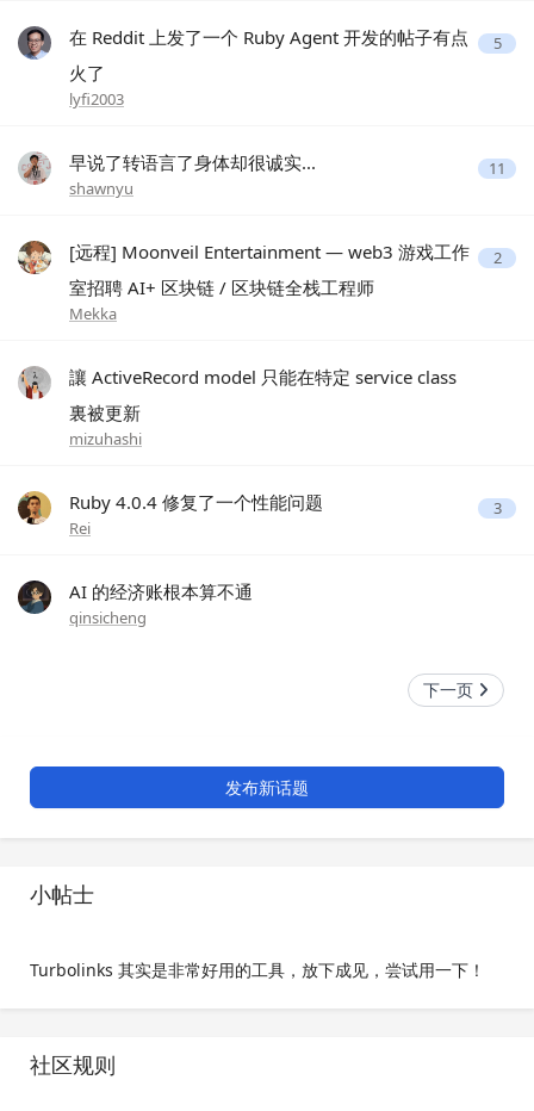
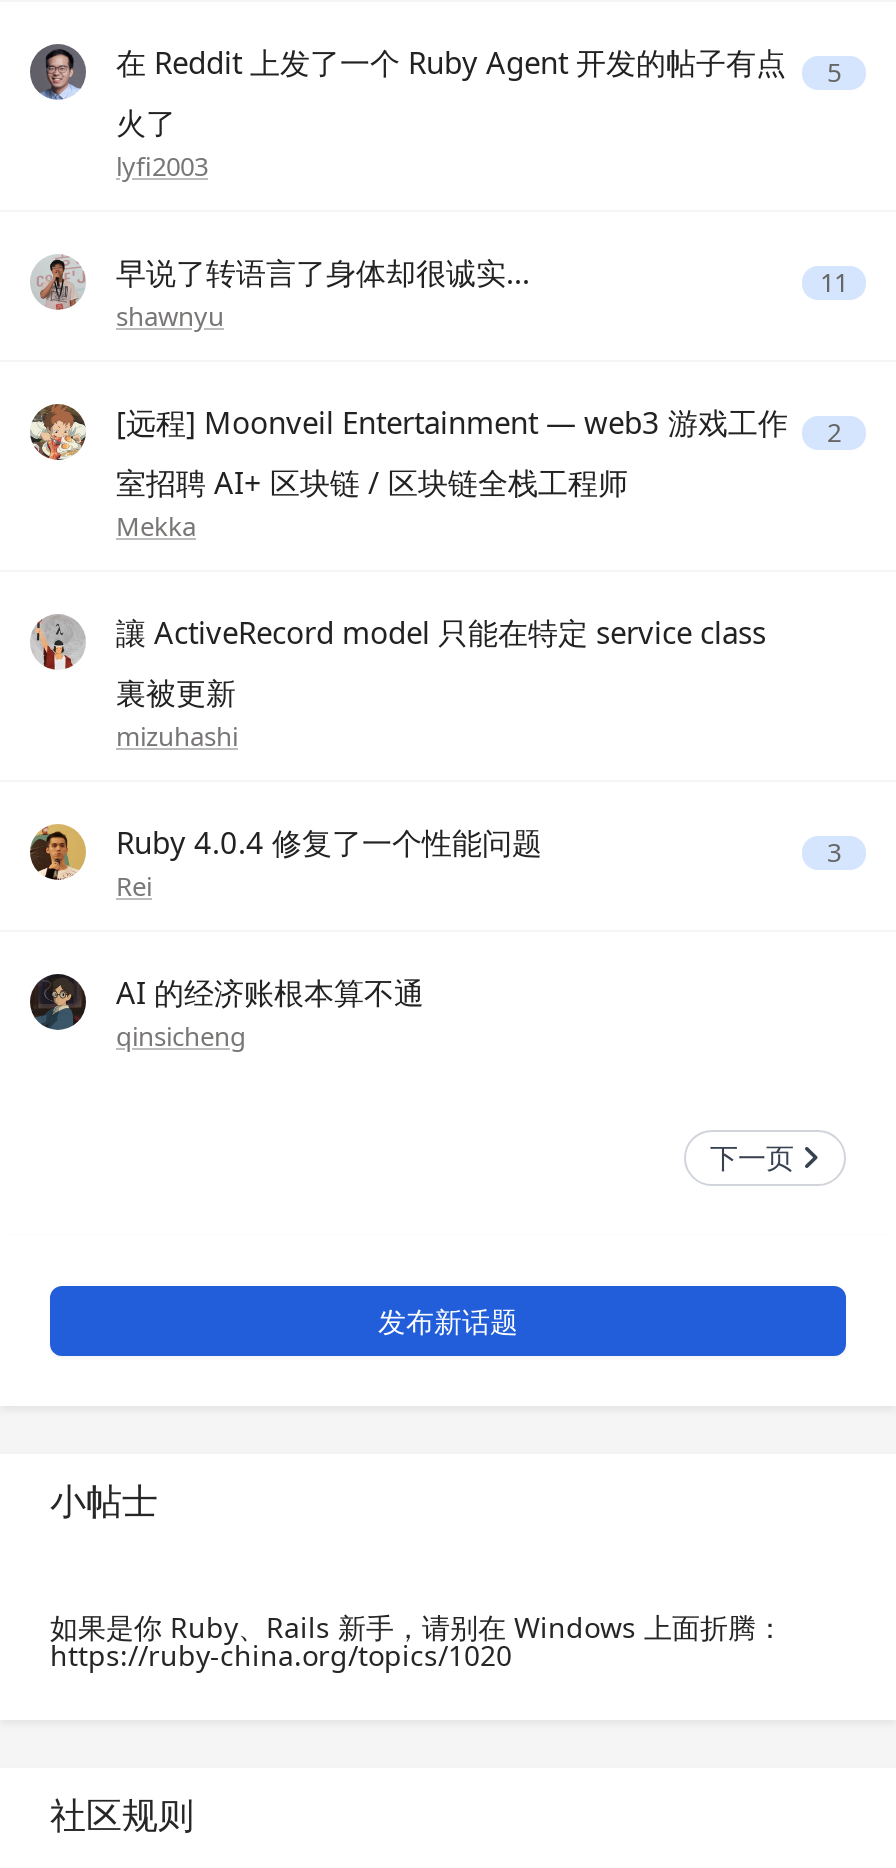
- Turbolinks 其实是非常好用的工具，放下成见，尝试用一下！
+ 如果是你 Ruby、Rails 新手，请别在 Windows 上面折腾：
+ https://ruby-china.org/topics/1020
